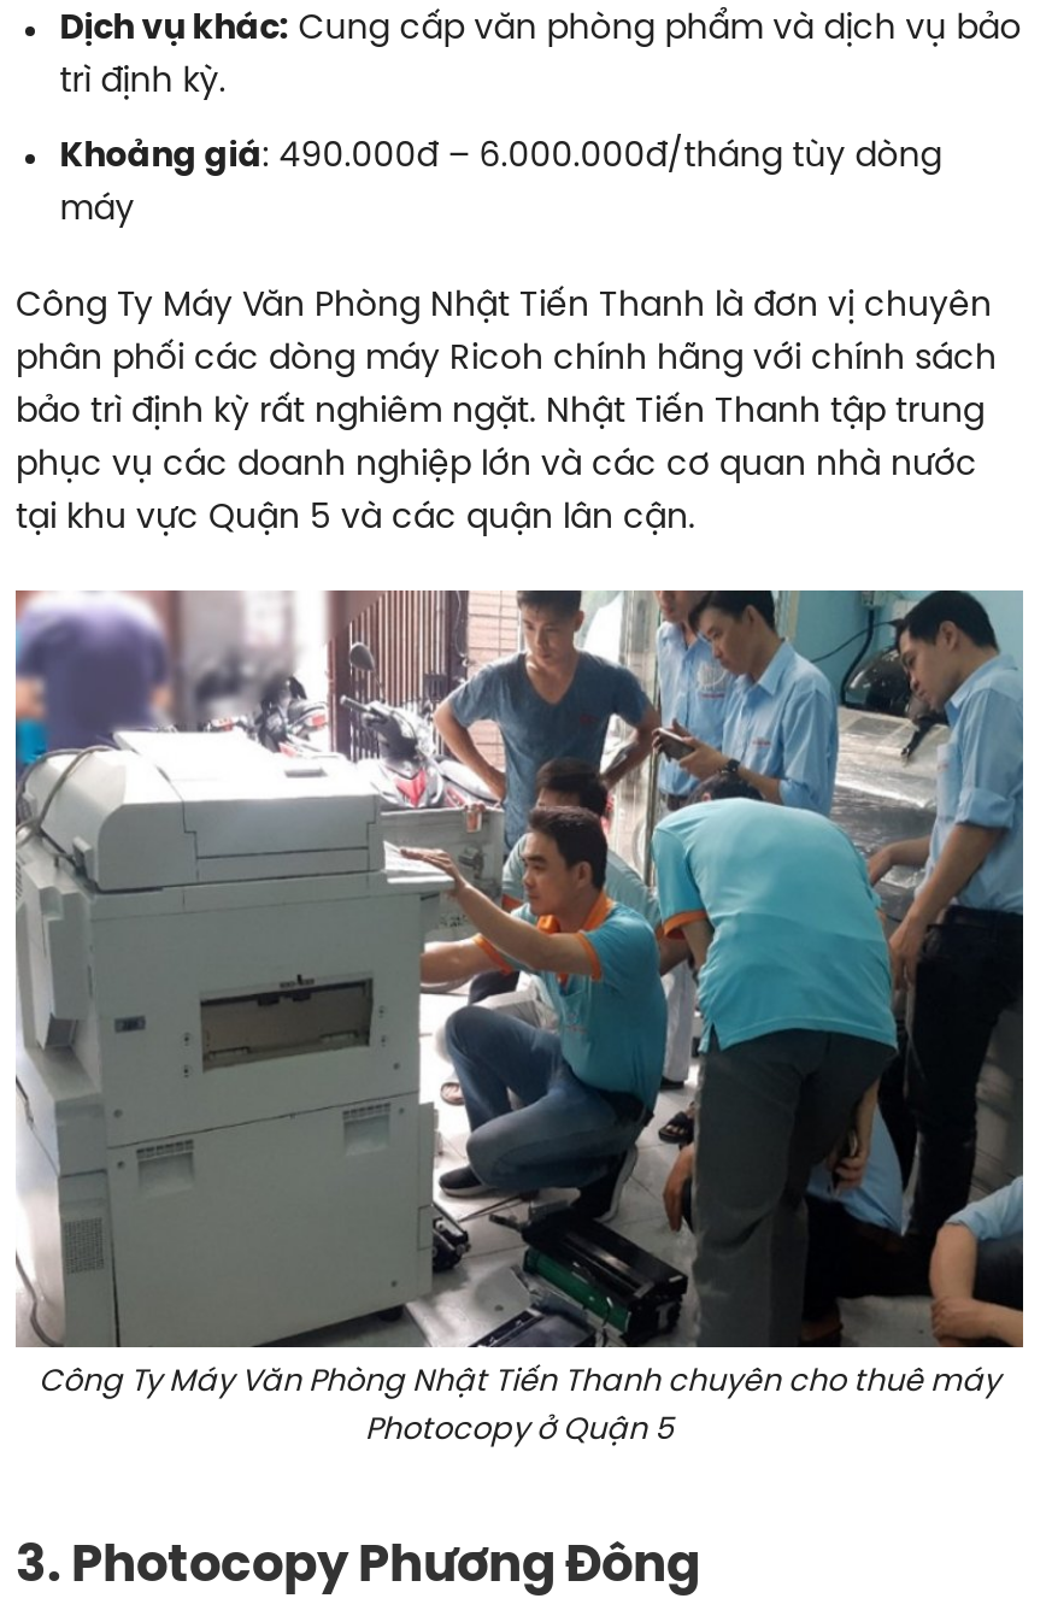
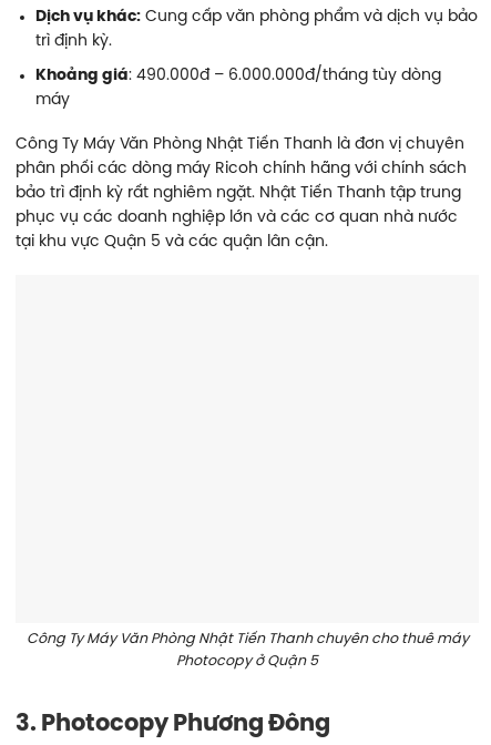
- [image]
